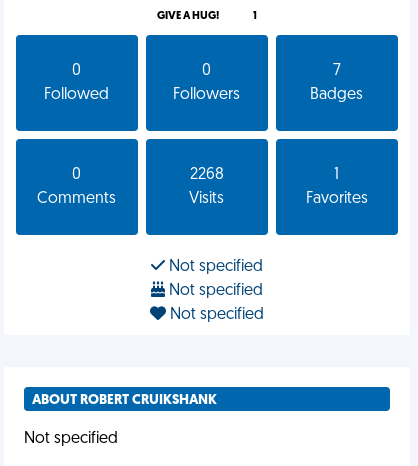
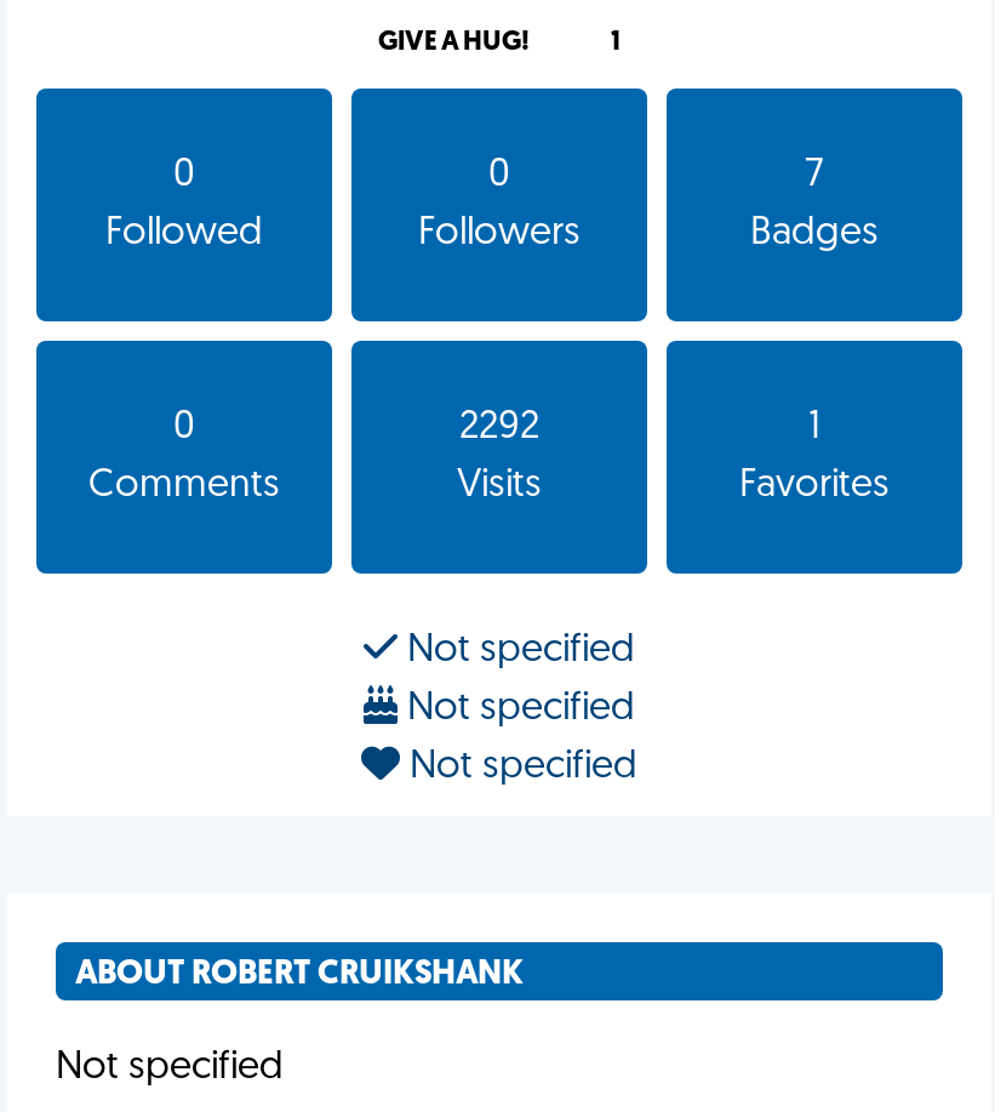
- 2268
+ 2292
